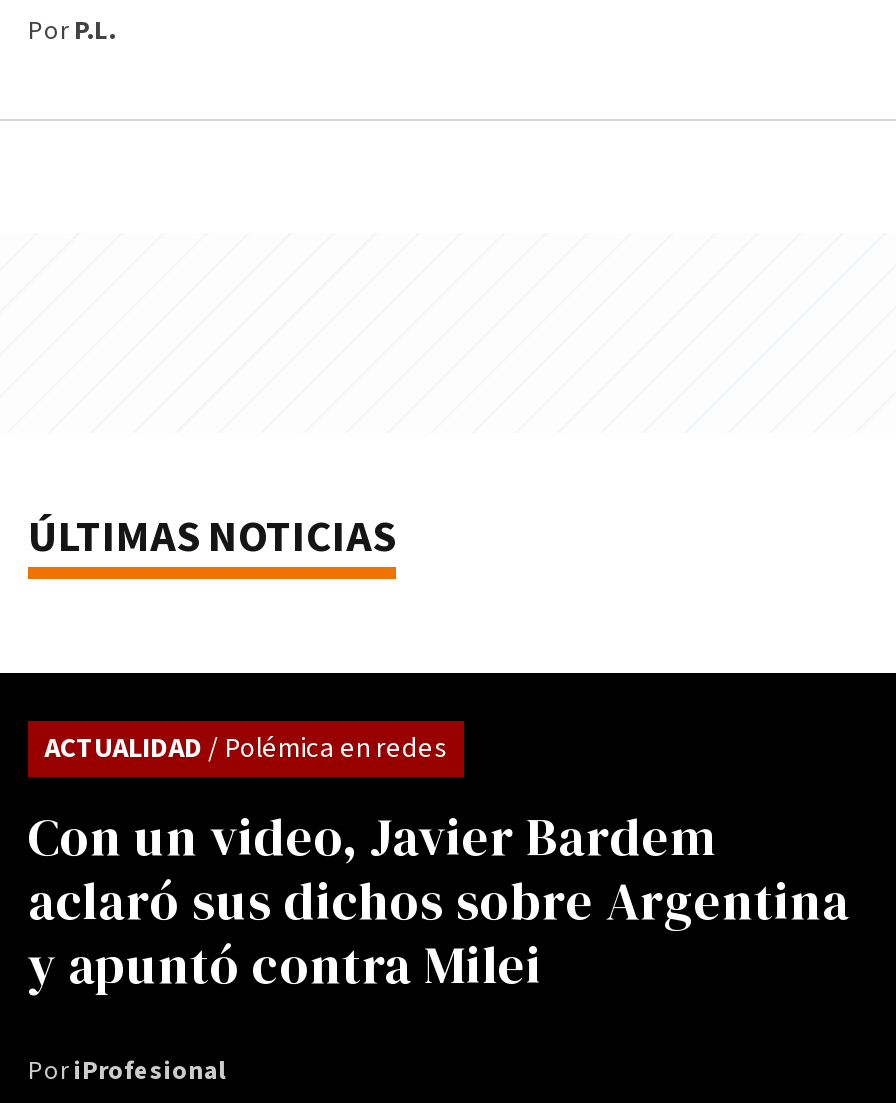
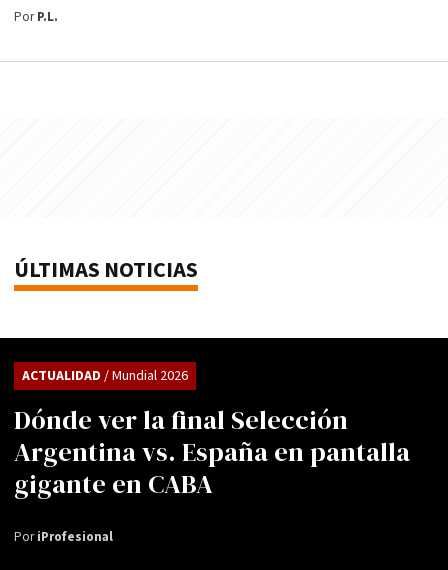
- ACTUALIDAD / Polémica en redes
+ ACTUALIDAD / Mundial 2026

- Con un video, Javier Bardem
- aclaró sus dichos sobre Argentina
- y apuntó contra Milei
+ Dónde ver la final Selección
+ Argentina vs. España en pantalla
+ gigante en CABA
